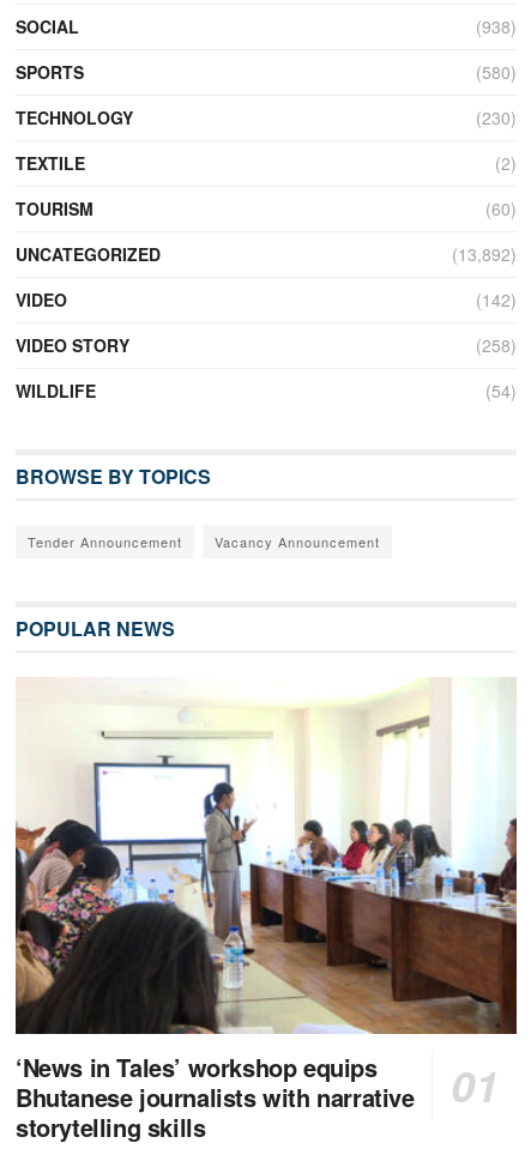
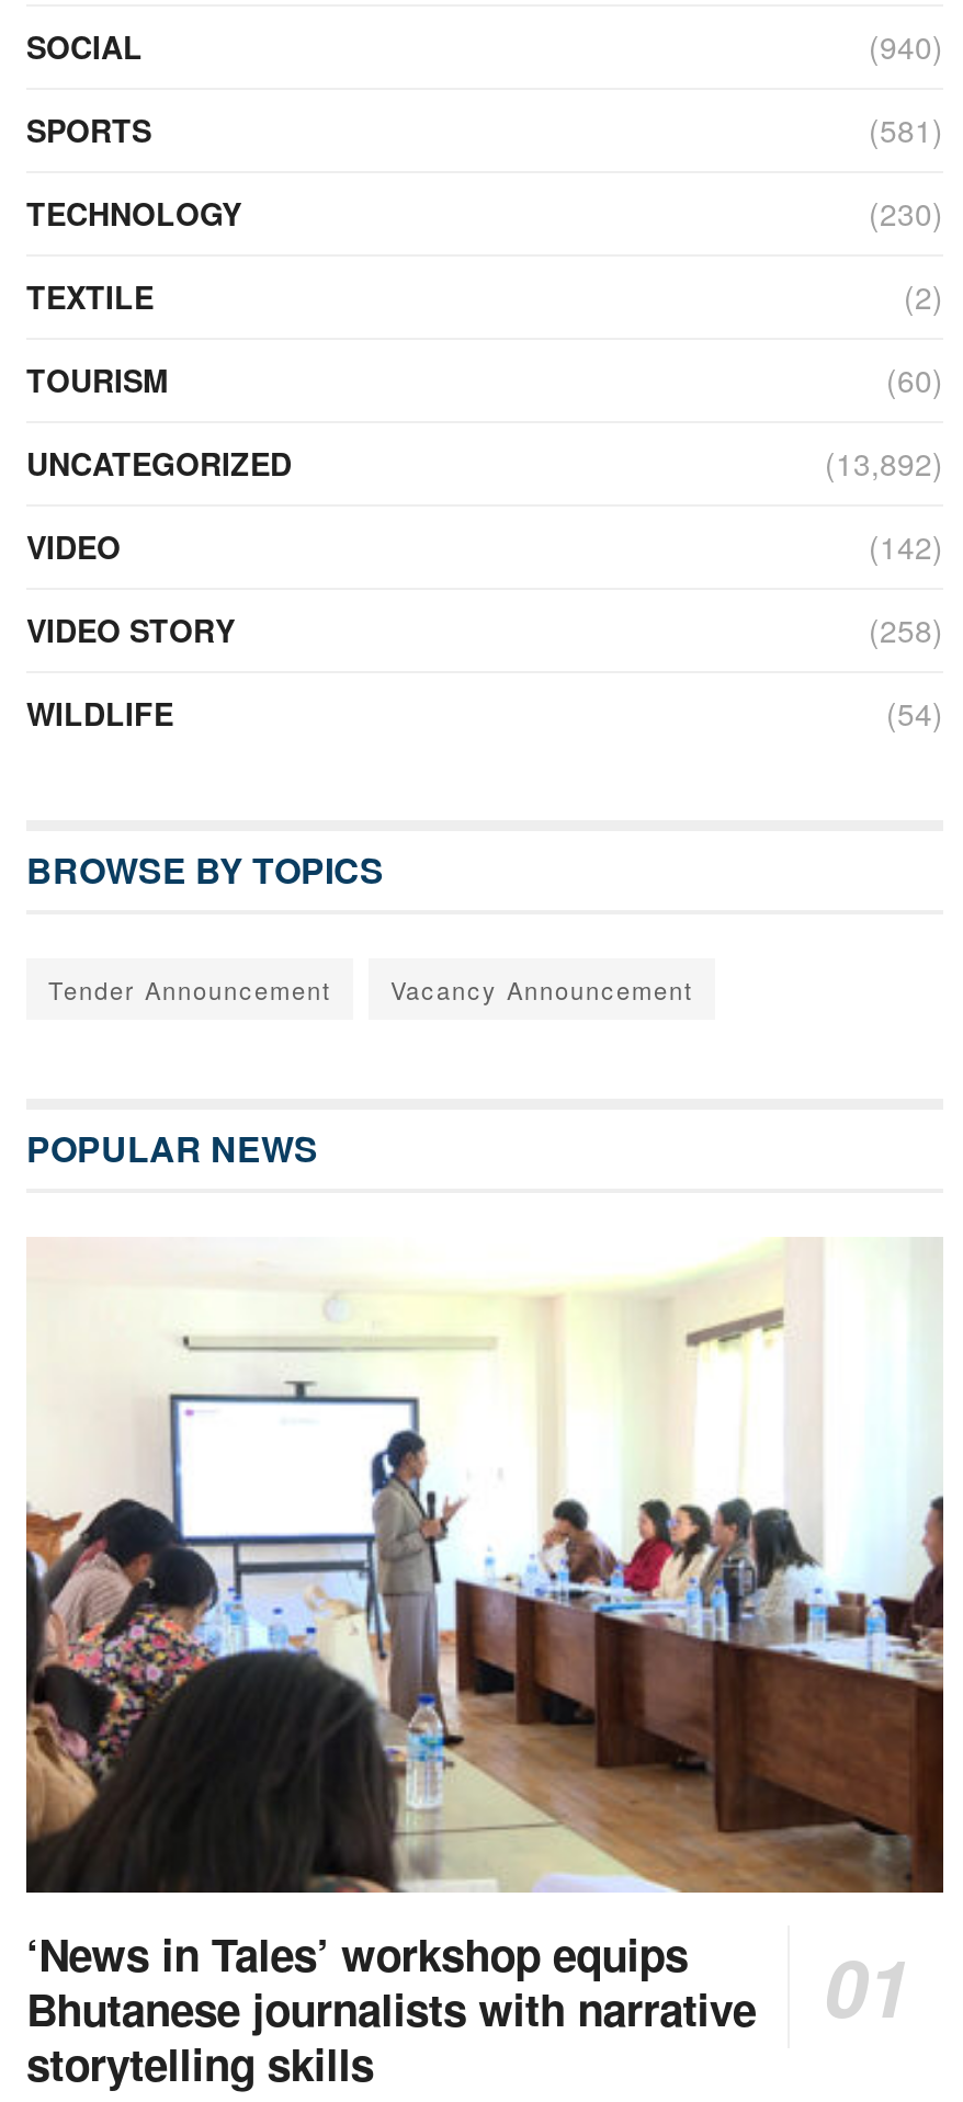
- (938)
+ (940)

- (580)
+ (581)
